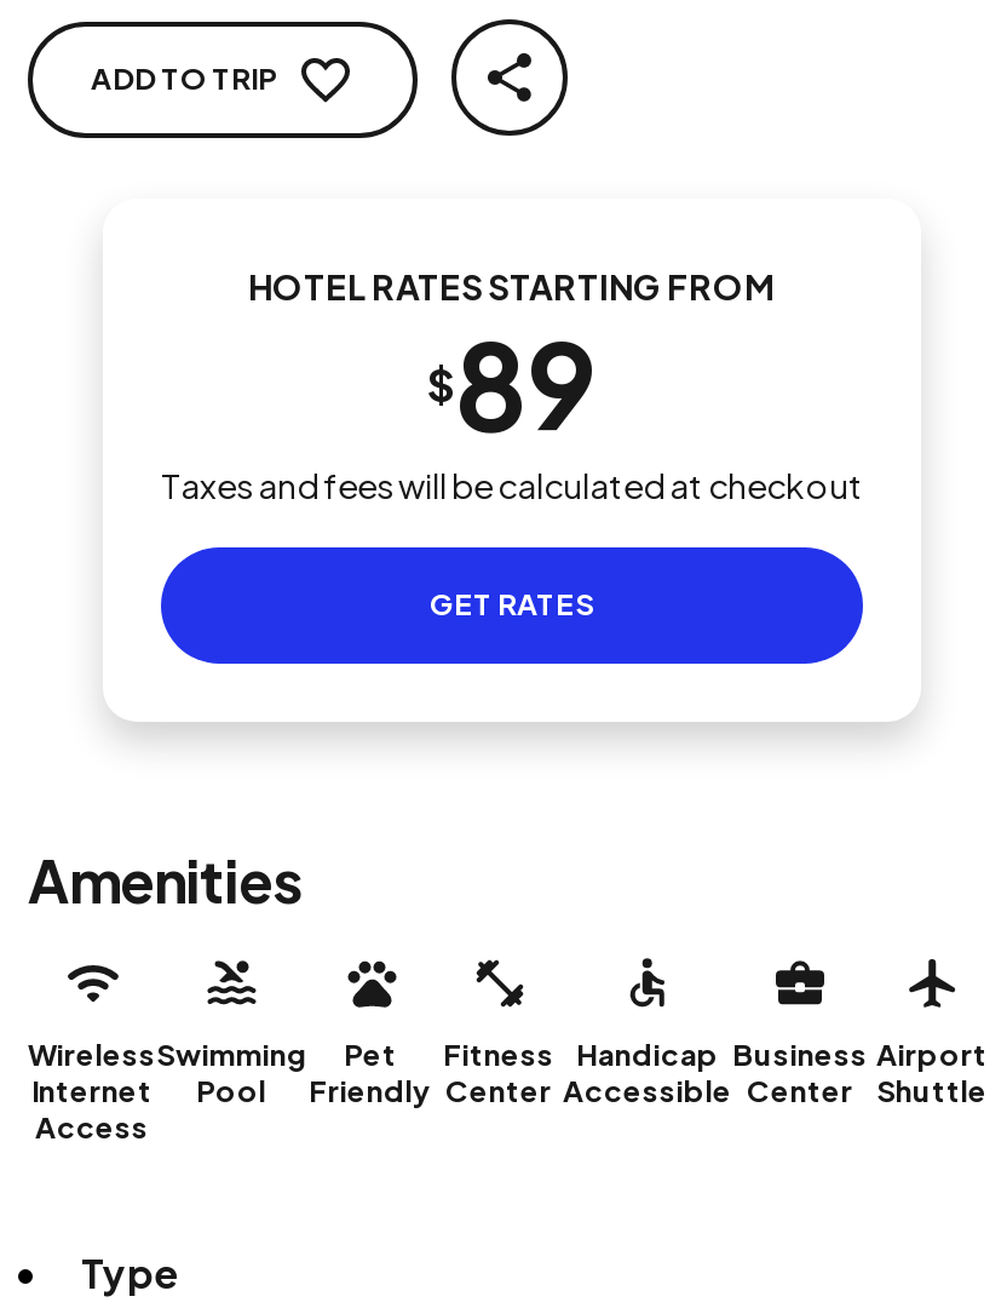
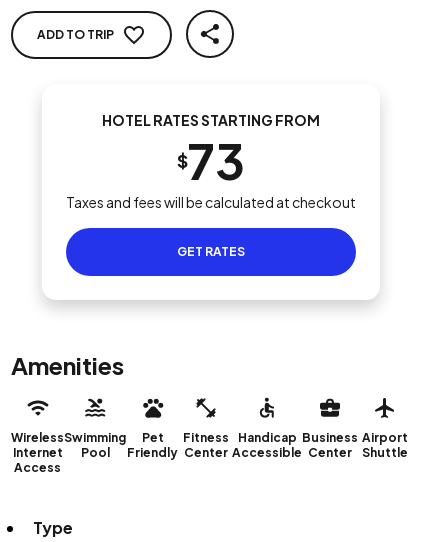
- $89
+ $73
